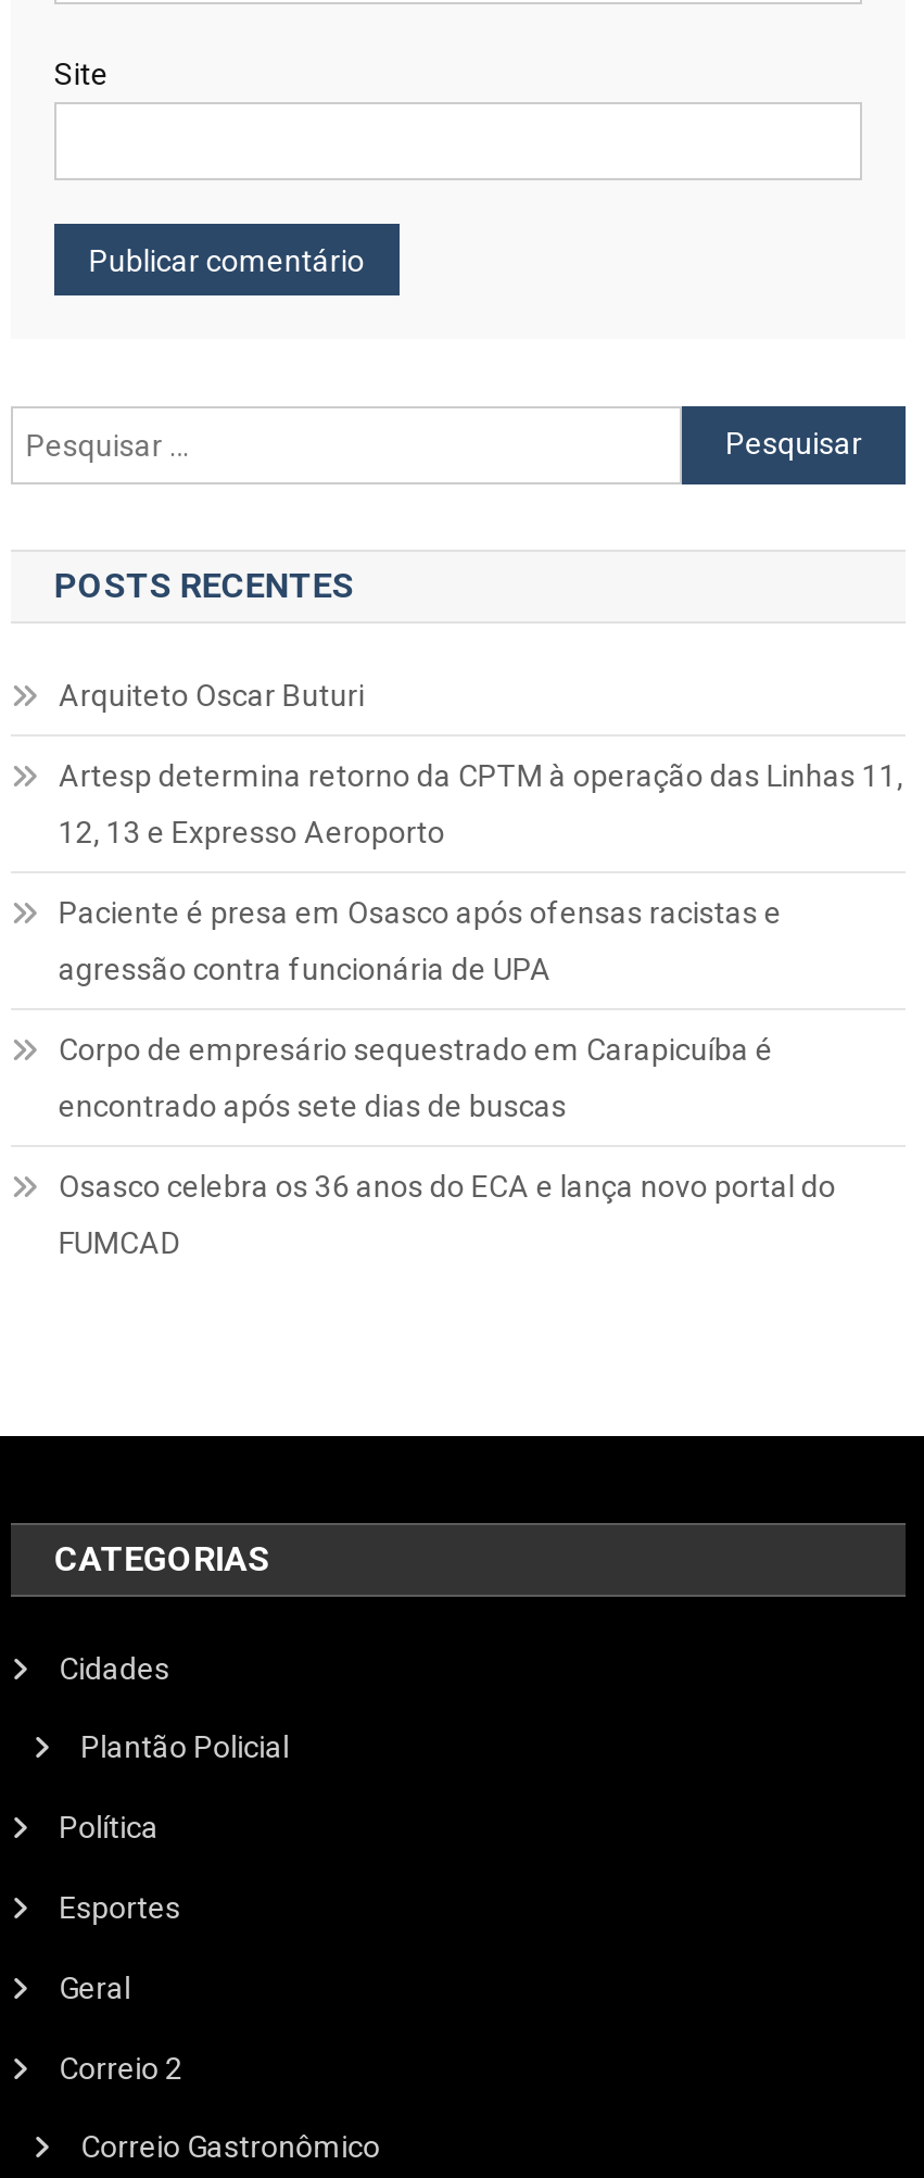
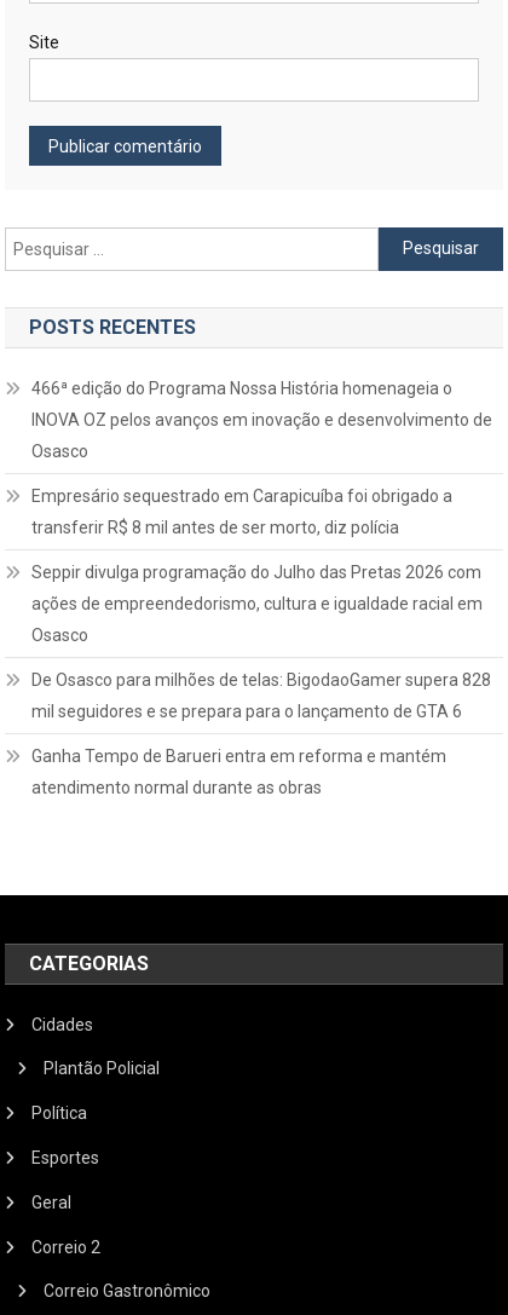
- Arquiteto Oscar Buturi
- Artesp determina retorno da CPTM à operação das Linhas 11,
- 12, 13 e Expresso Aeroporto
- Paciente é presa em Osasco após ofensas racistas e
- agressão contra funcionária de UPA
- Corpo de empresário sequestrado em Carapicuíba é
- encontrado após sete dias de buscas
- Osasco celebra os 36 anos do ECA e lança novo portal do
- FUMCAD
+ 466ª edição do Programa Nossa História homenageia o
+ INOVA OZ pelos avanços em inovação e desenvolvimento de
+ Osasco
+ Empresário sequestrado em Carapicuíba foi obrigado a
+ transferir R$ 8 mil antes de ser morto, diz polícia
+ Seppir divulga programação do Julho das Pretas 2026 com
+ ações de empreendedorismo, cultura e igualdade racial em
+ Osasco
+ De Osasco para milhões de telas: BigodaoGamer supera 828
+ mil seguidores e se prepara para o lançamento de GTA 6
+ Ganha Tempo de Barueri entra em reforma e mantém
+ atendimento normal durante as obras
